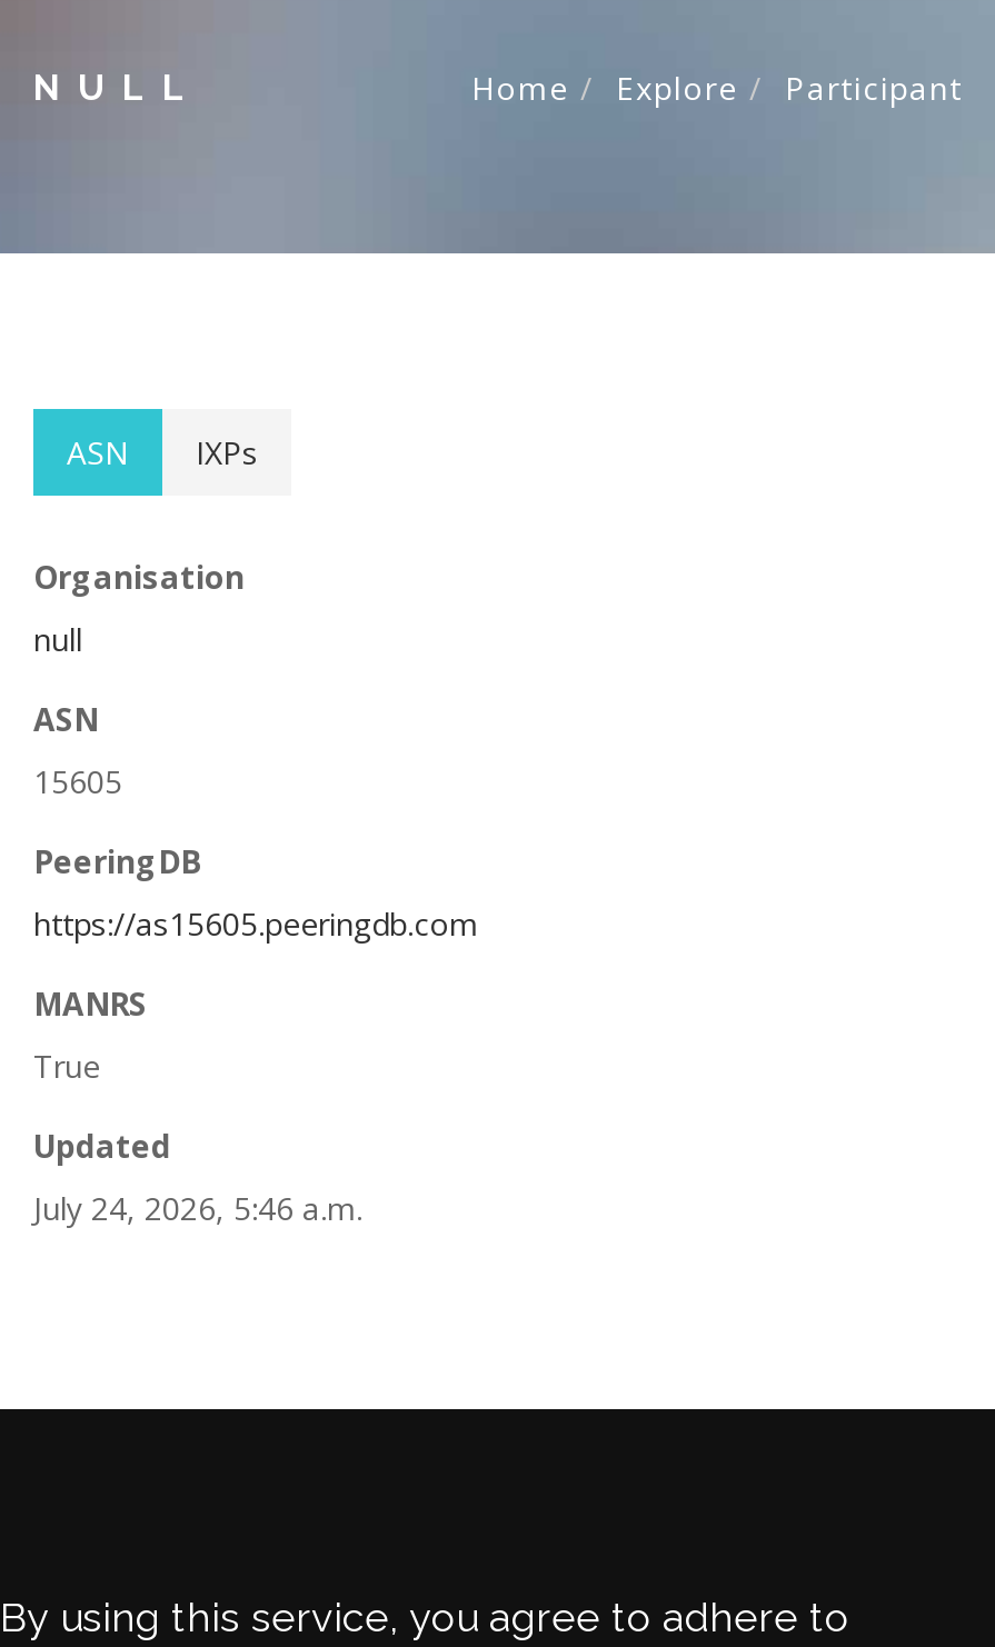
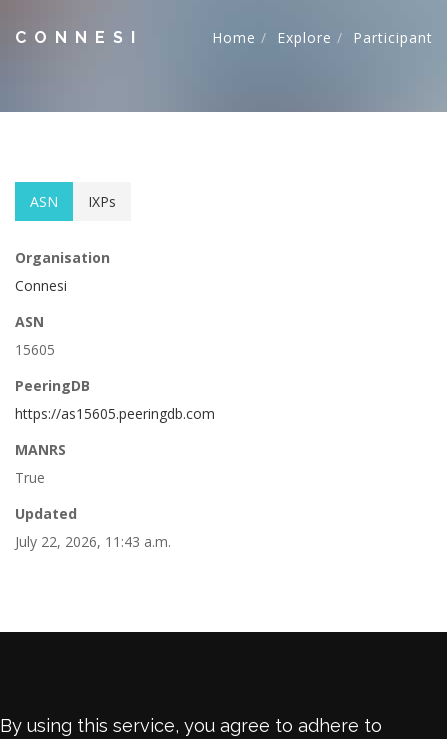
- NULL
+ CONNESI

- null
+ Connesi

- July 24, 2026, 5:46 a.m.
+ July 22, 2026, 11:43 a.m.
